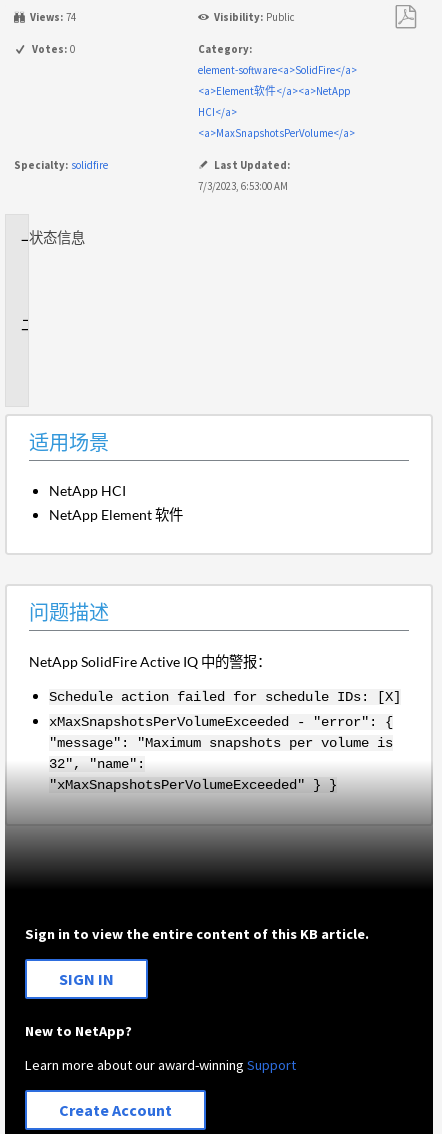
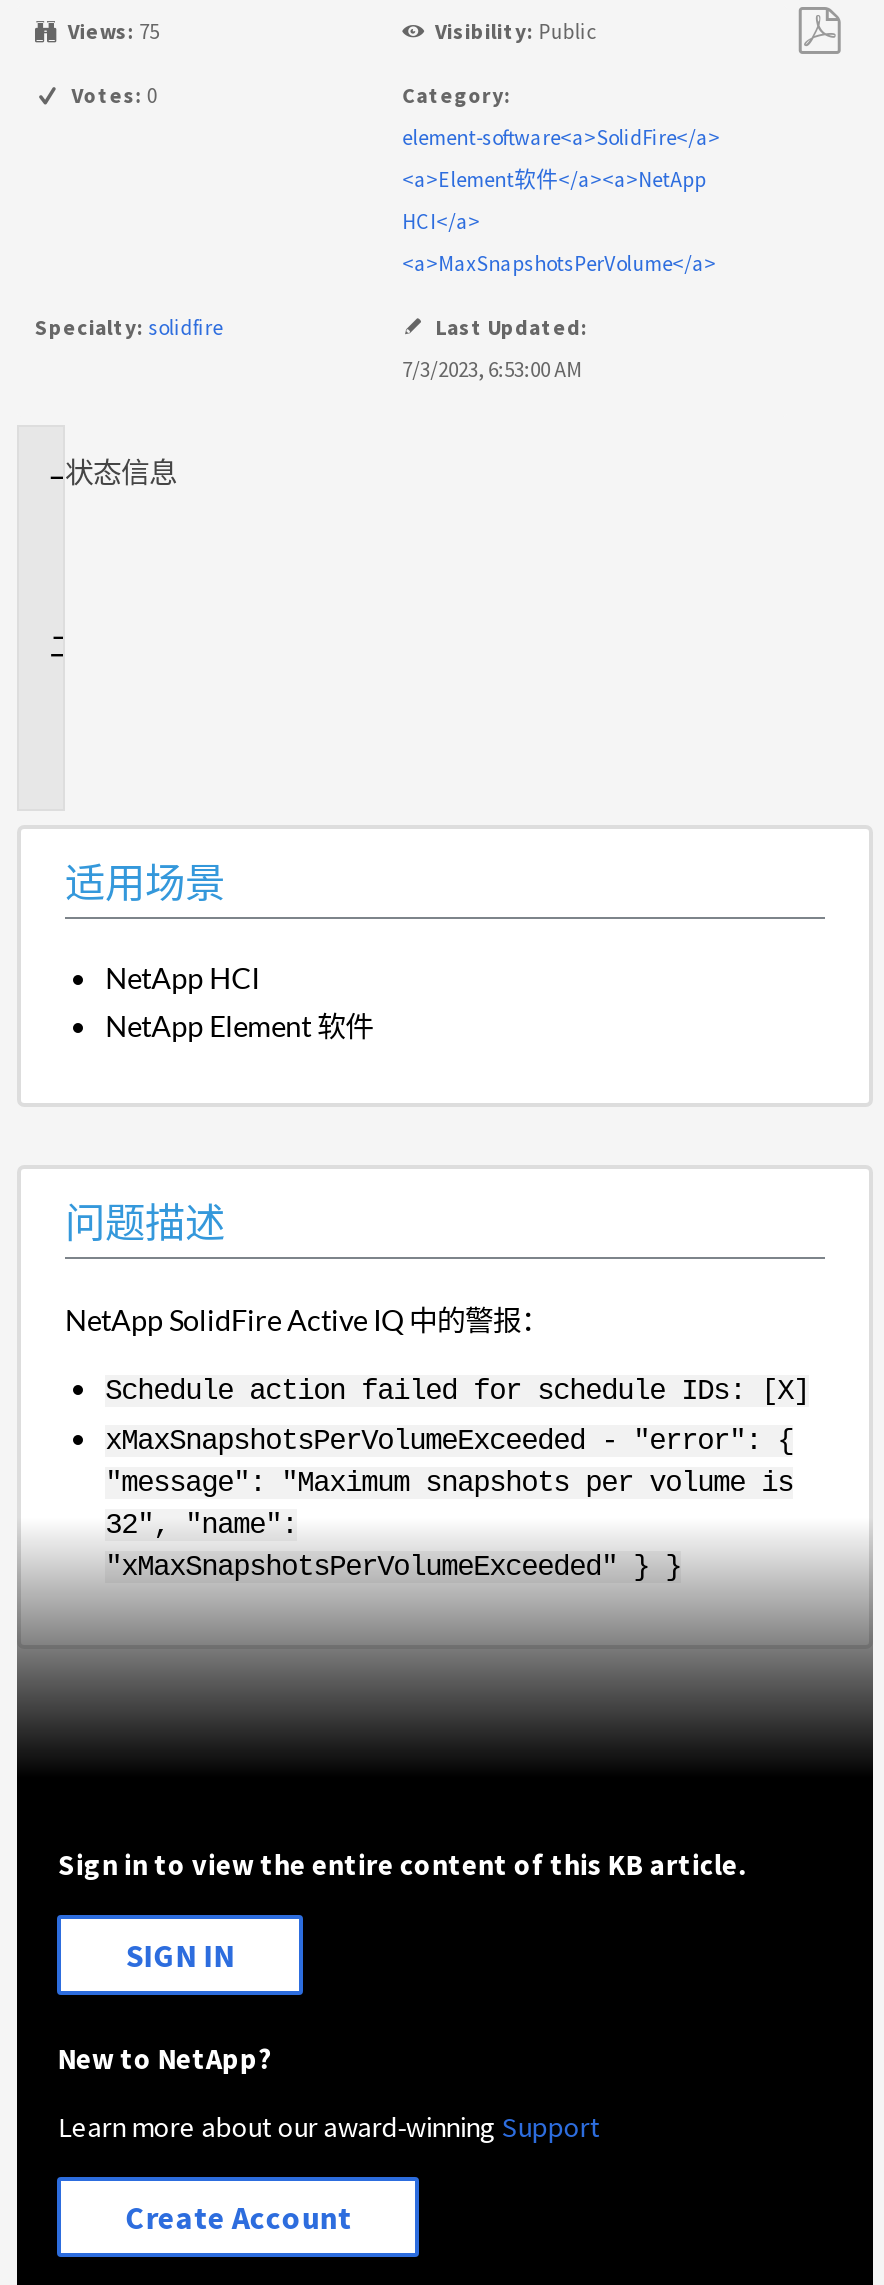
- Views: 74
+ Views: 75
